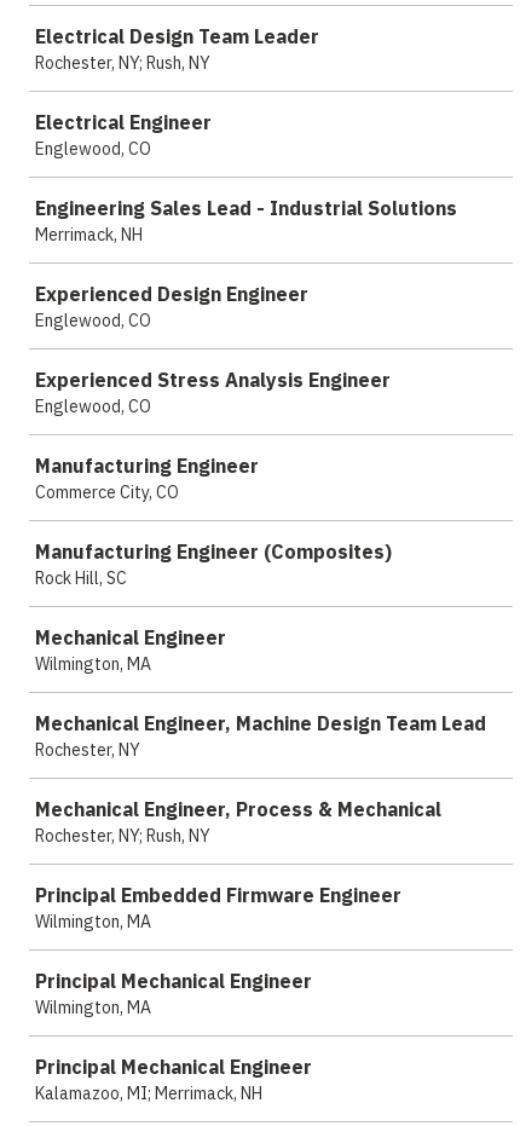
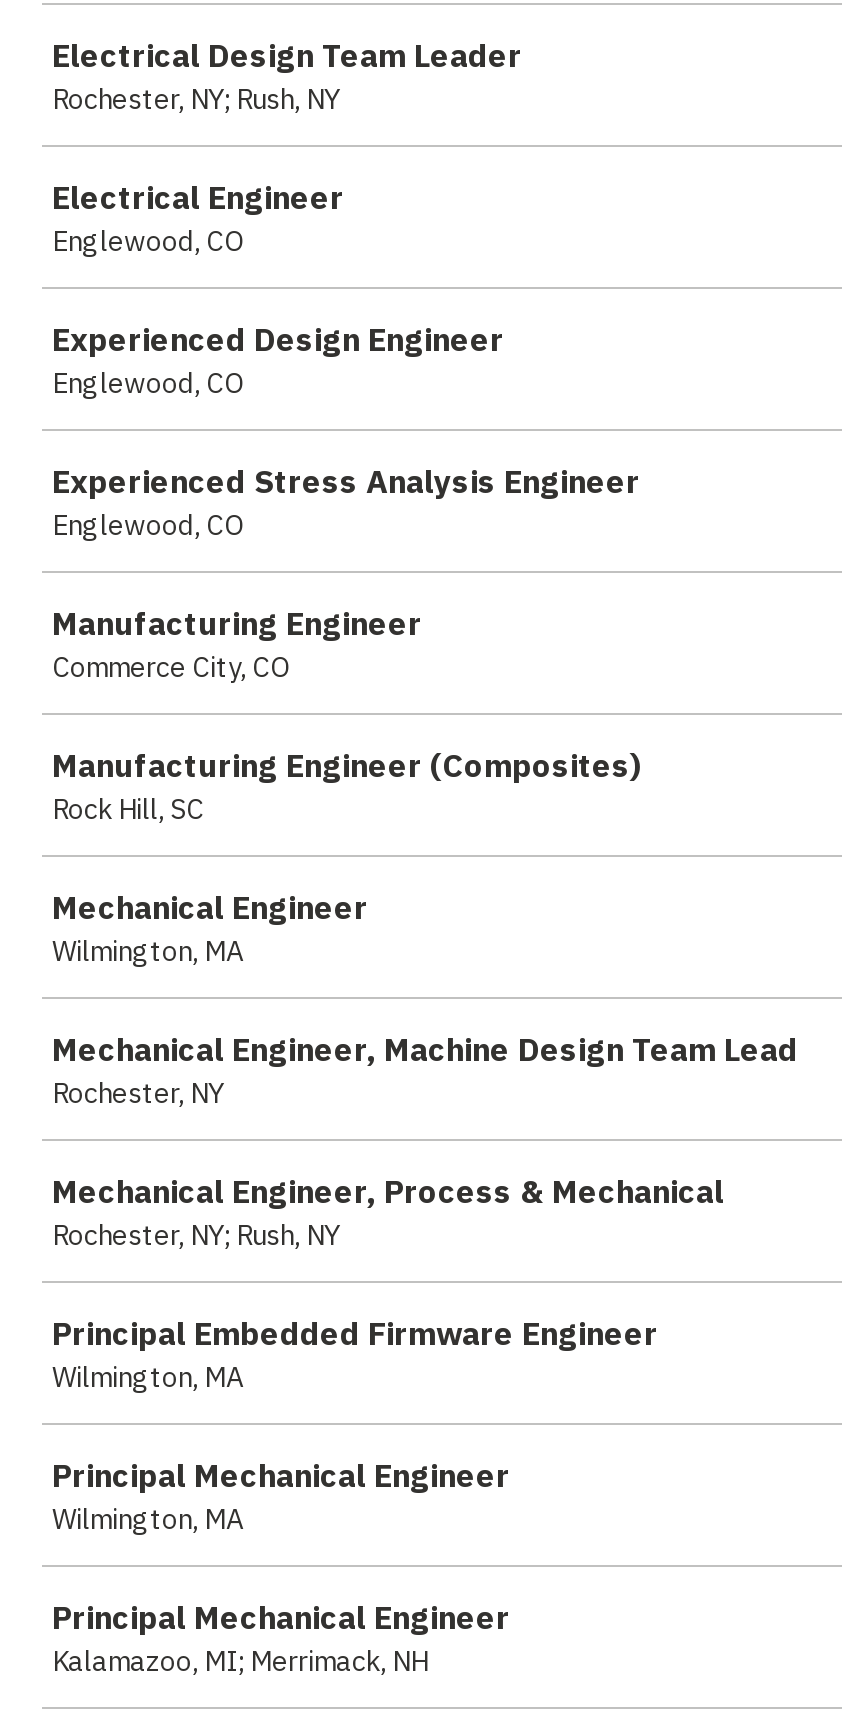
- Engineering Sales Lead - Industrial Solutions
- Merrimack, NH
